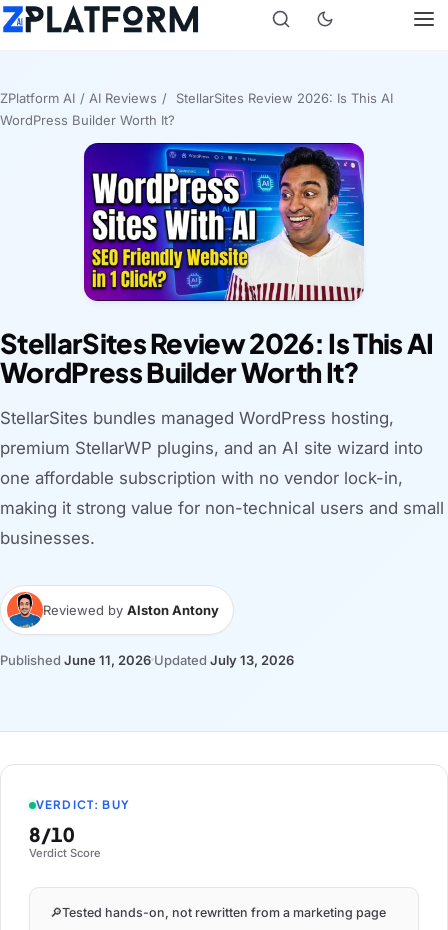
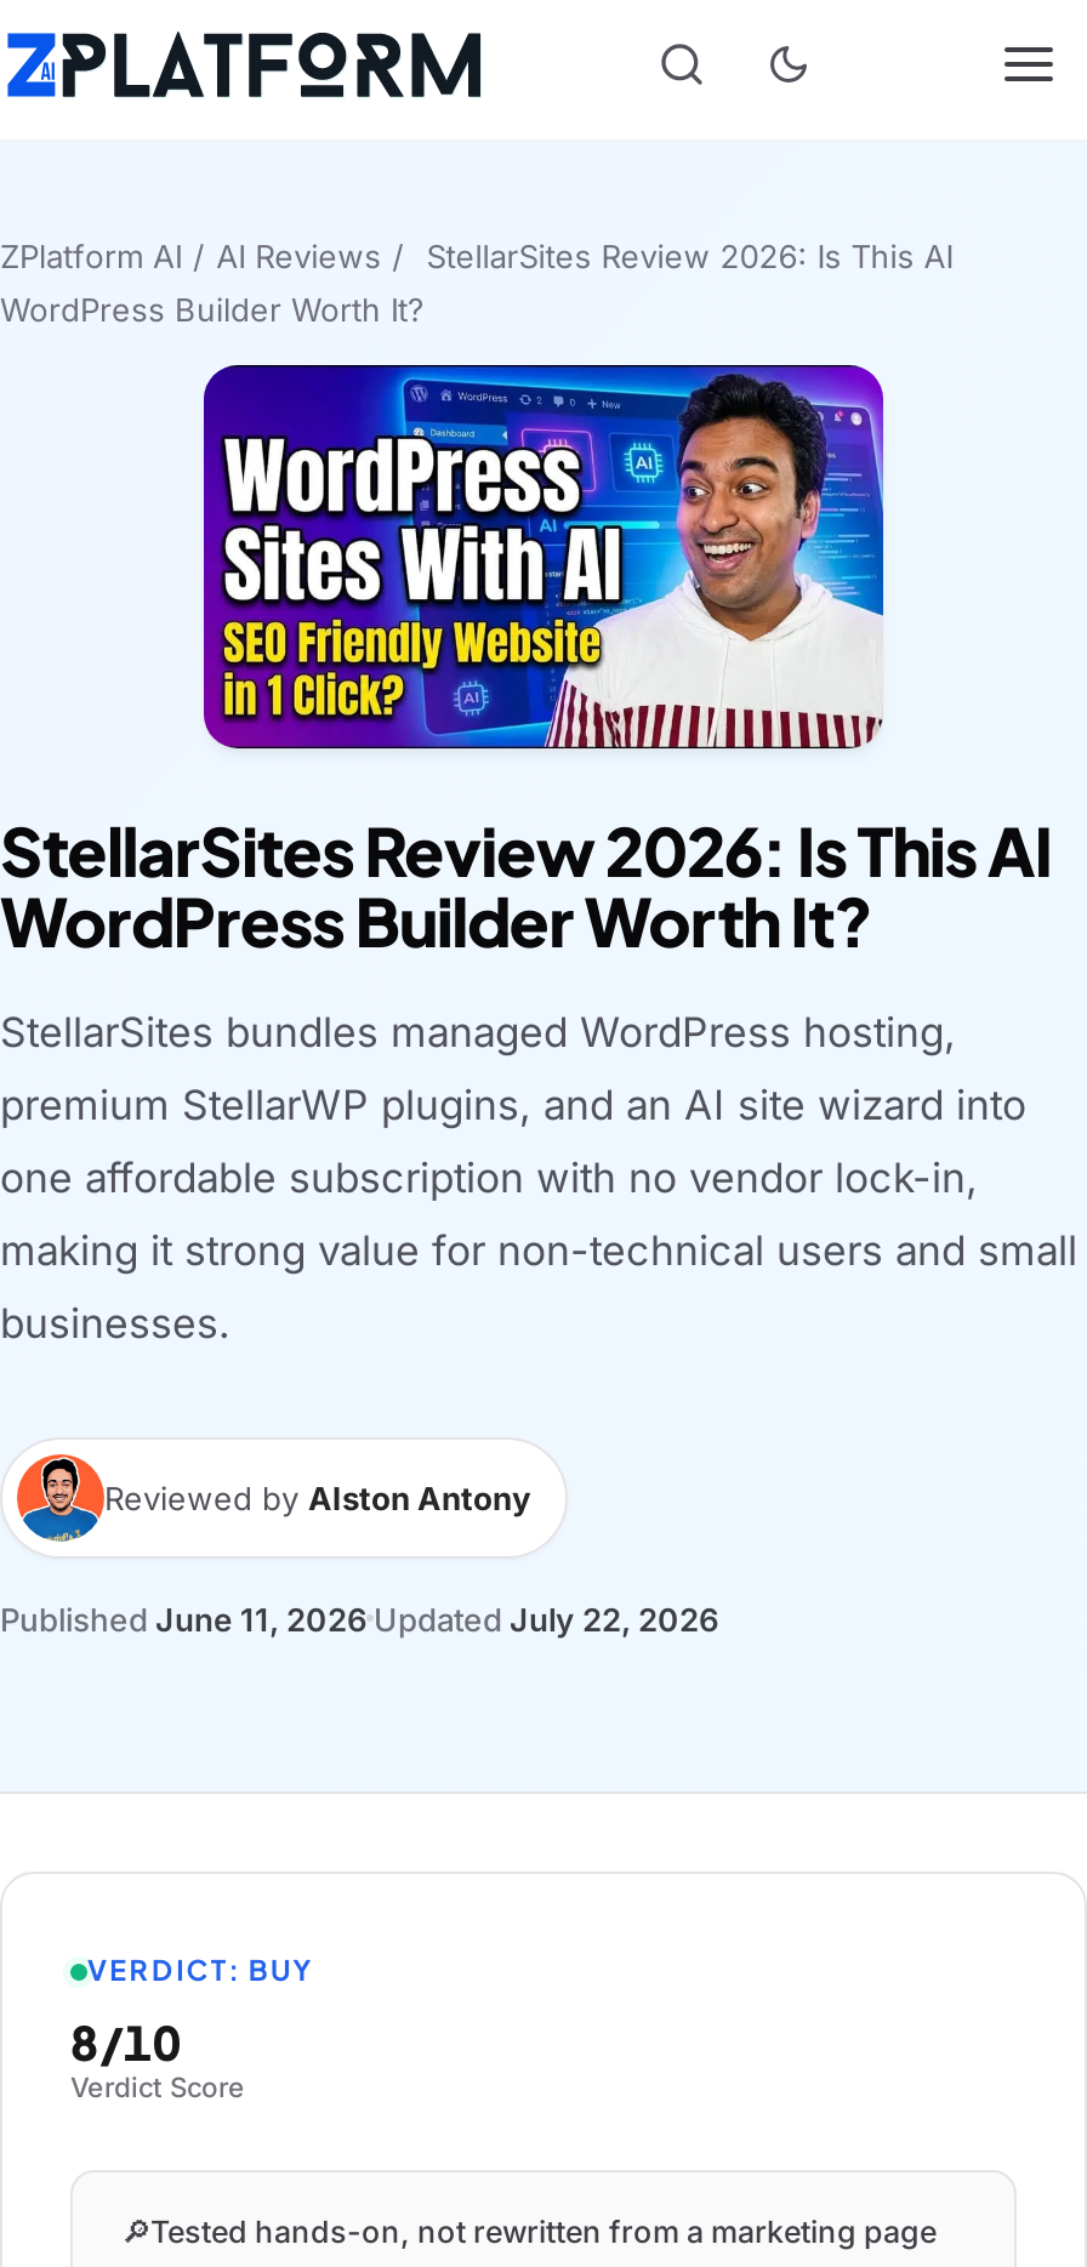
- Published June 11, 2026 Updated July 13, 2026
+ Published June 11, 2026 Updated July 22, 2026
